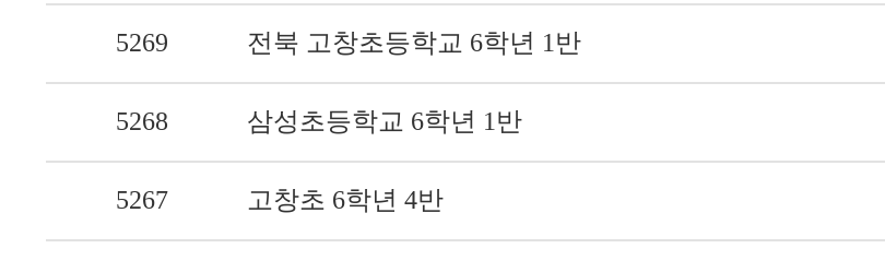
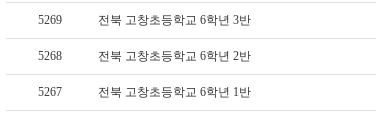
moved down: 전북 고창초등학교 6학년 1반

+ 전북 고창초등학교 6학년 3반

- 삼성초등학교 6학년 1반
+ 전북 고창초등학교 6학년 2반

- 고창초 6학년 4반
